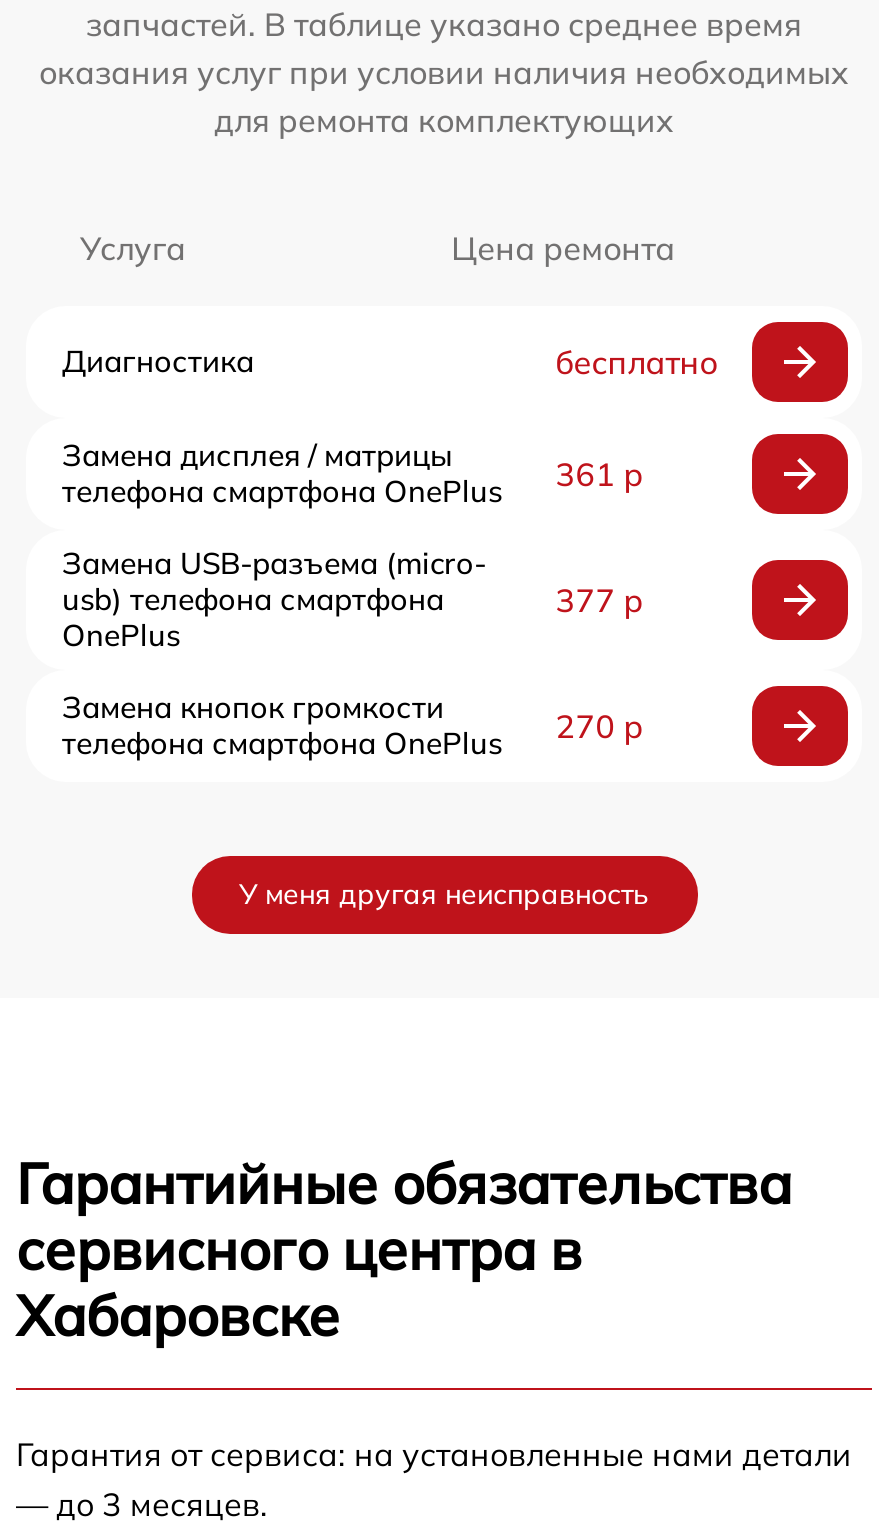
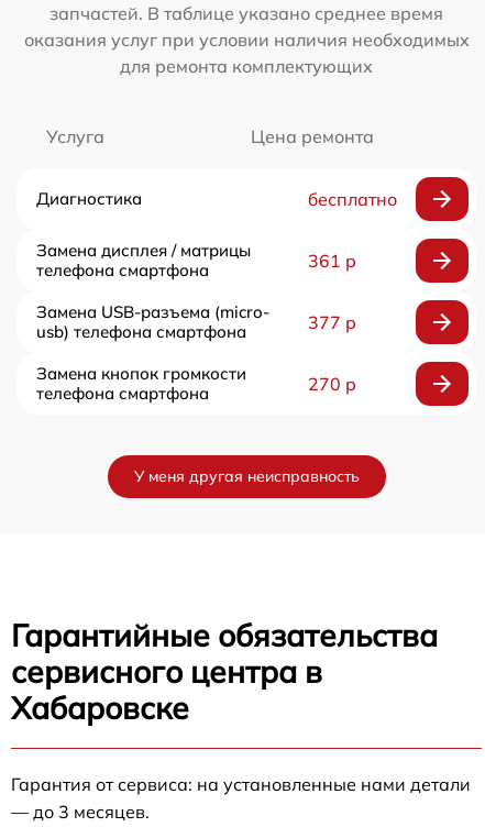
- телефона смартфона OnePlus
+ телефона смартфона

- OnePlus

- телефона смартфона OnePlus
+ телефона смартфона
